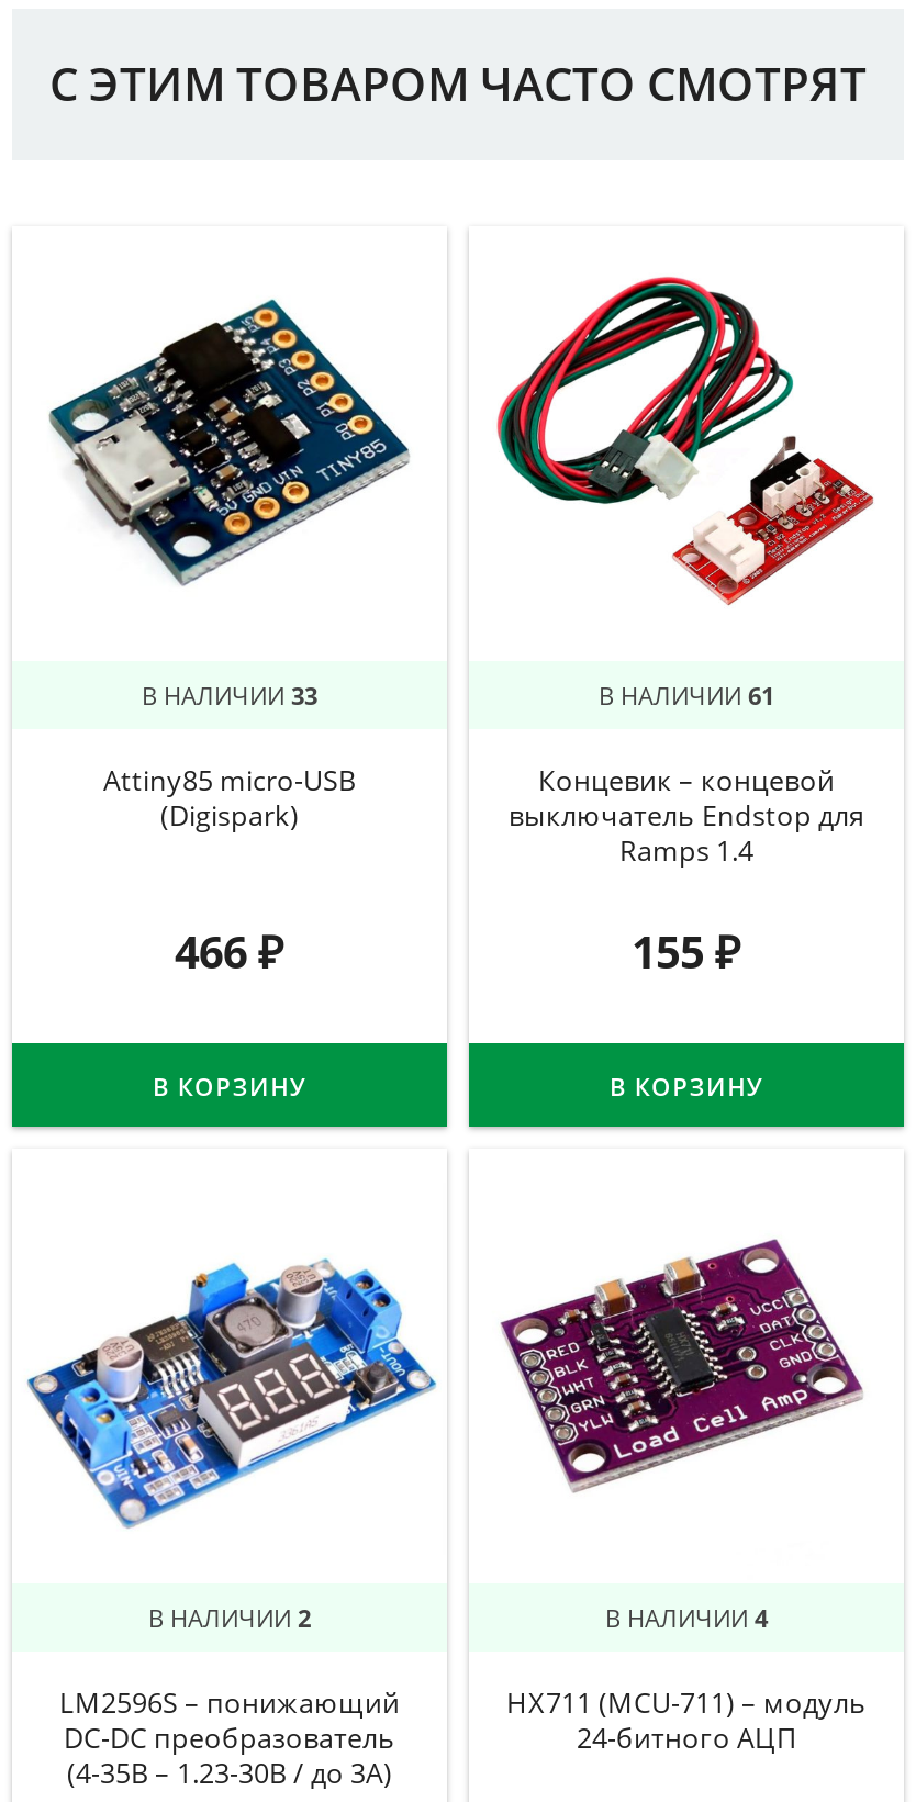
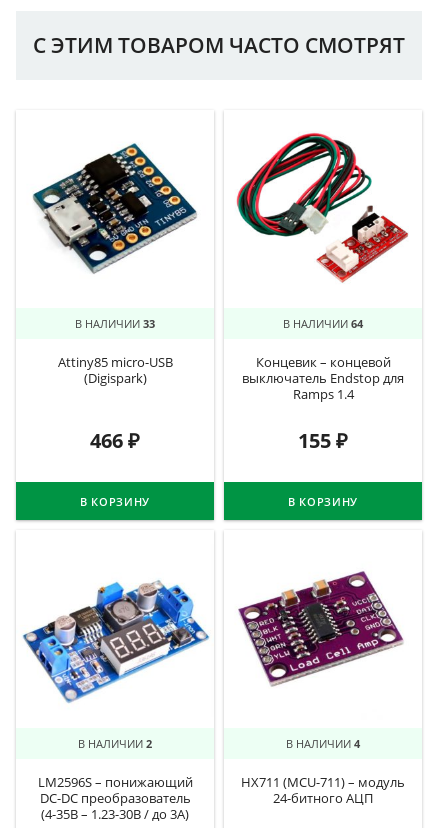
- В НАЛИЧИИ 61
+ В НАЛИЧИИ 64
